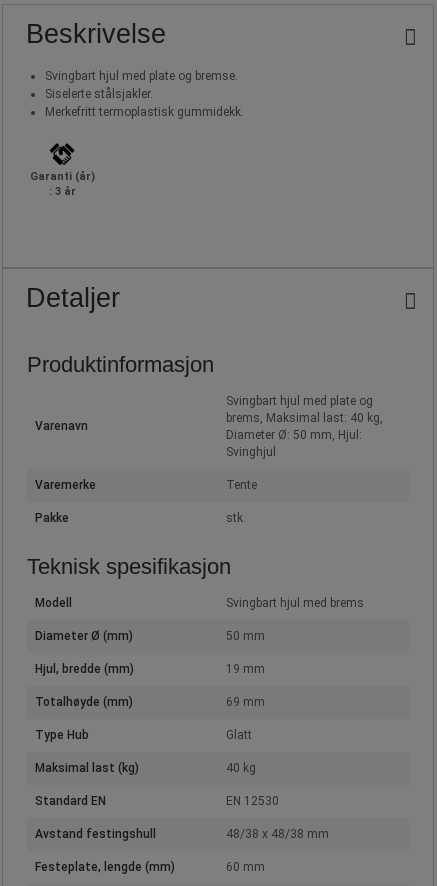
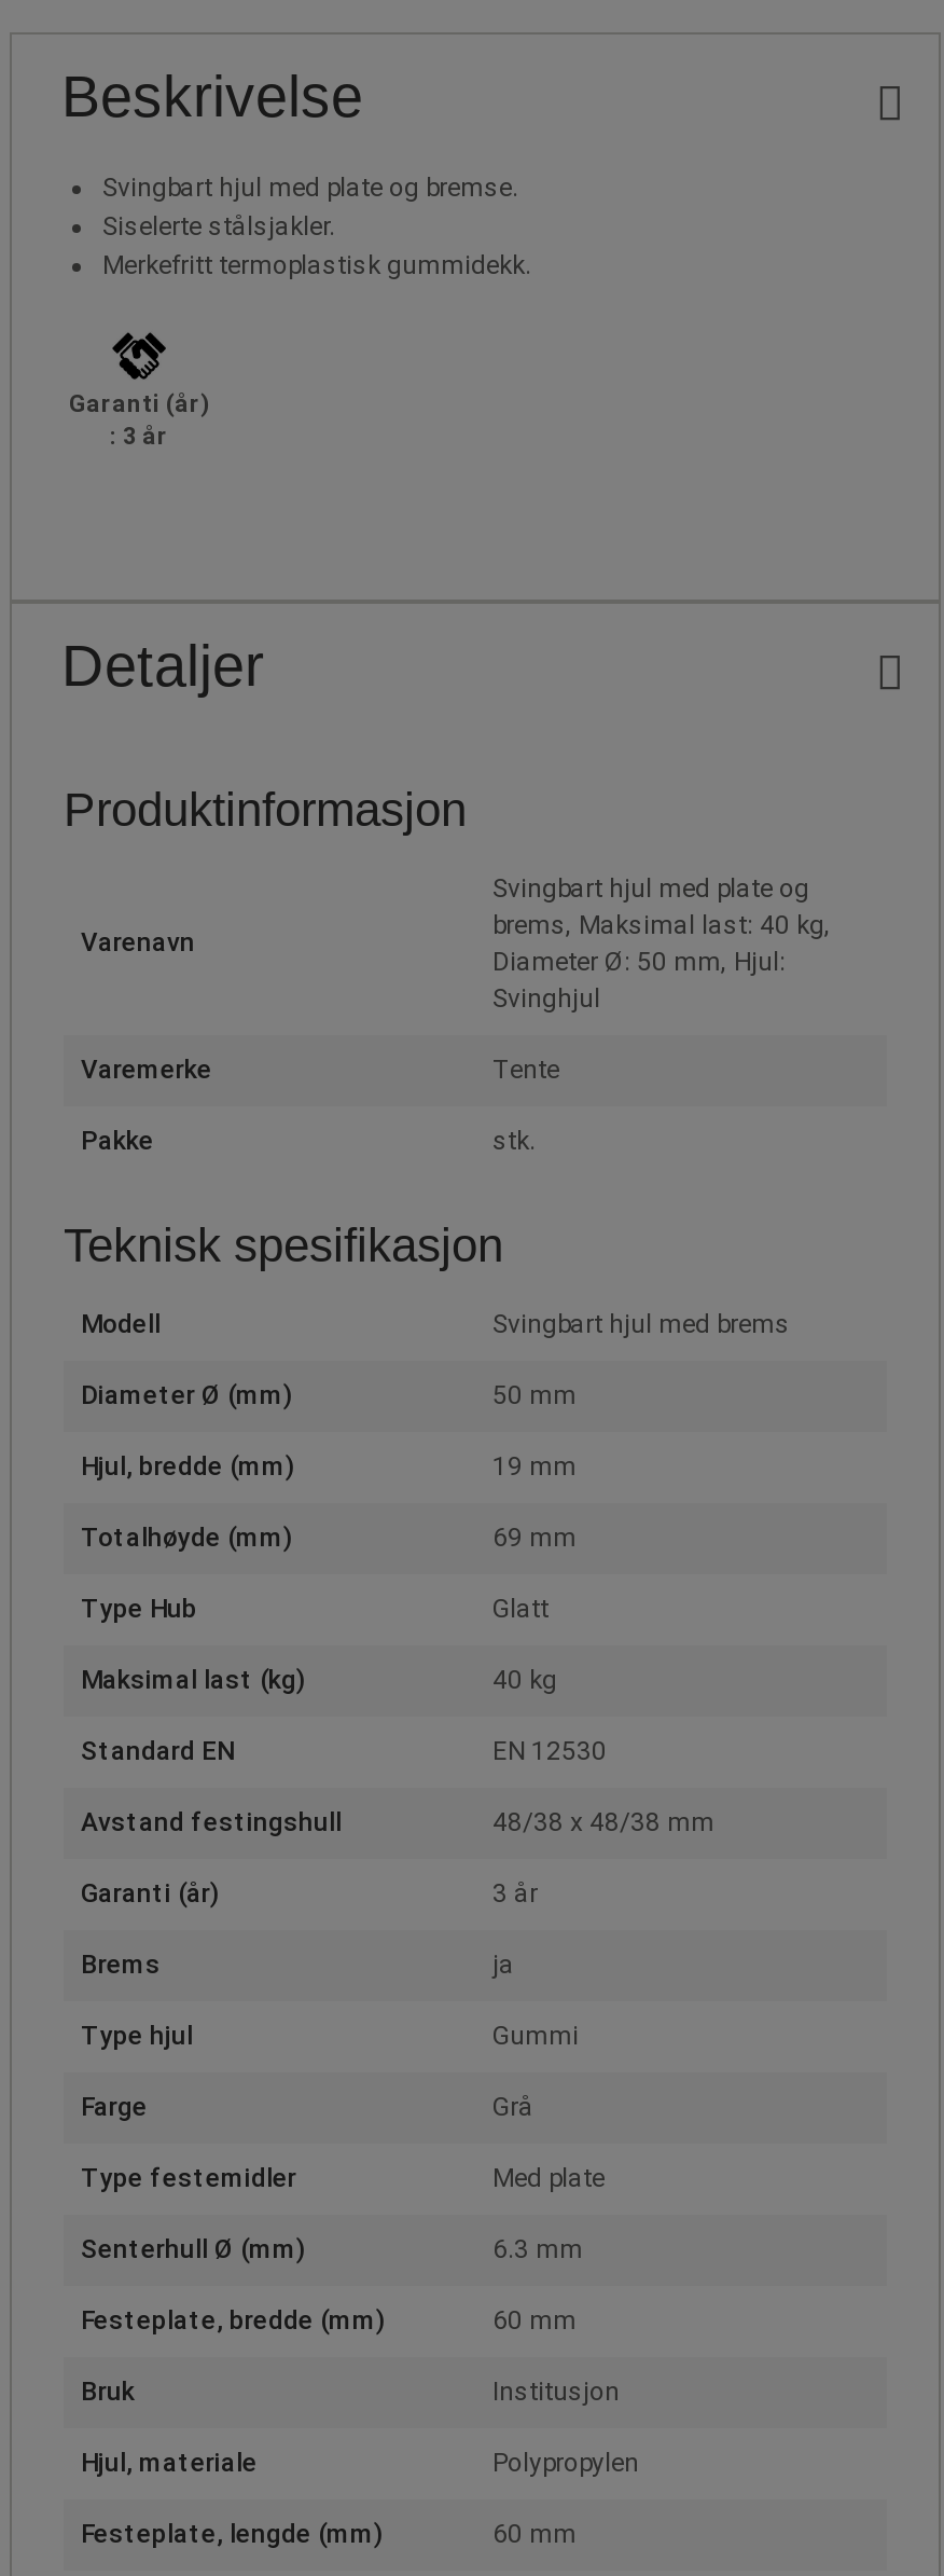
+ Garanti (år)
+ 3 år
+ Brems
+ ja
+ Type hjul
+ Gummi
+ Farge
+ Grå
+ Type festemidler
+ Med plate
+ Senterhull Ø (mm)
+ 6.3 mm
+ Festeplate, bredde (mm)
+ 60 mm
+ Bruk
+ Institusjon
+ Hjul, materiale
+ Polypropylen
